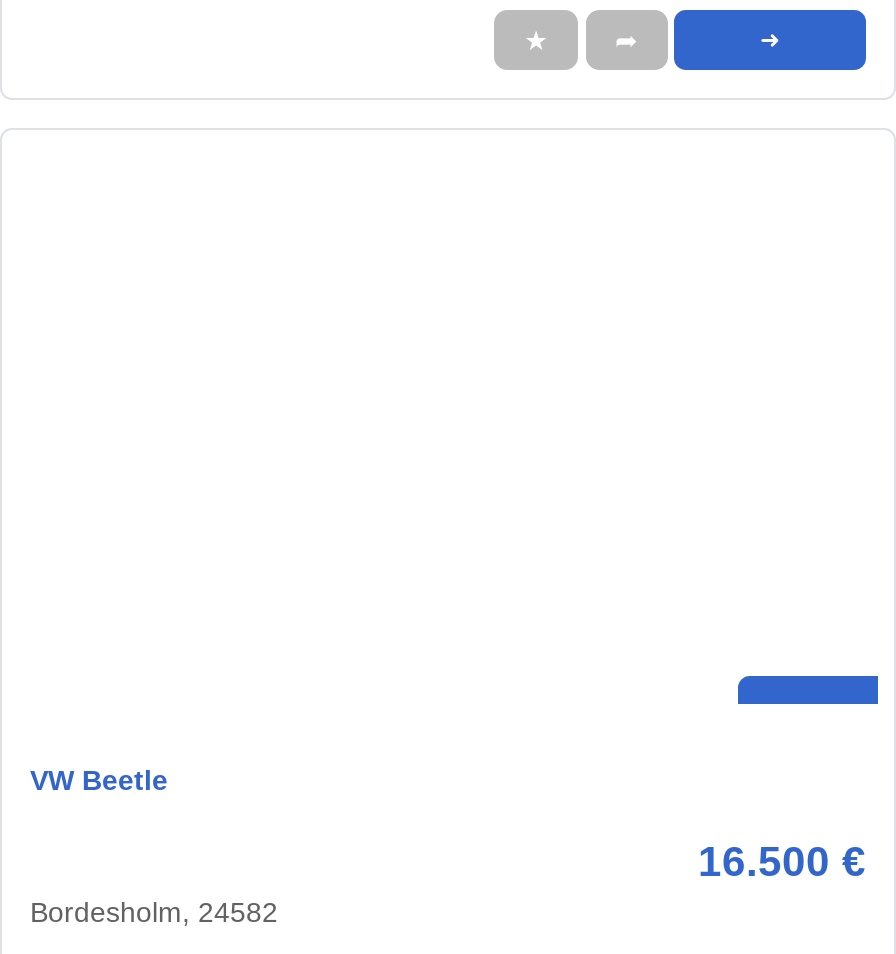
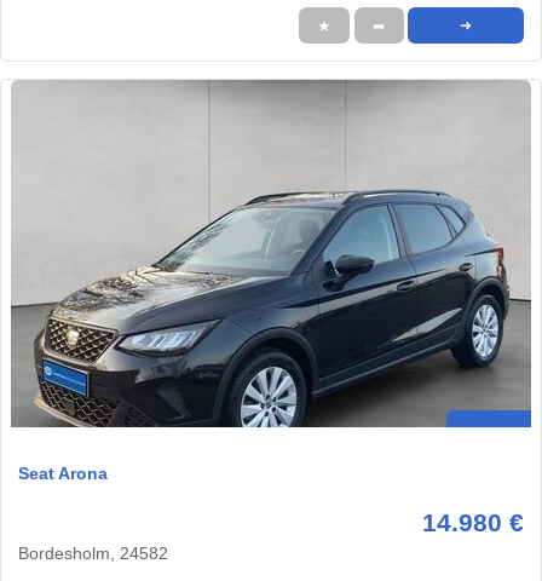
+ [image]

- VW Beetle
+ Seat Arona

- 16.500 €
+ 14.980 €
